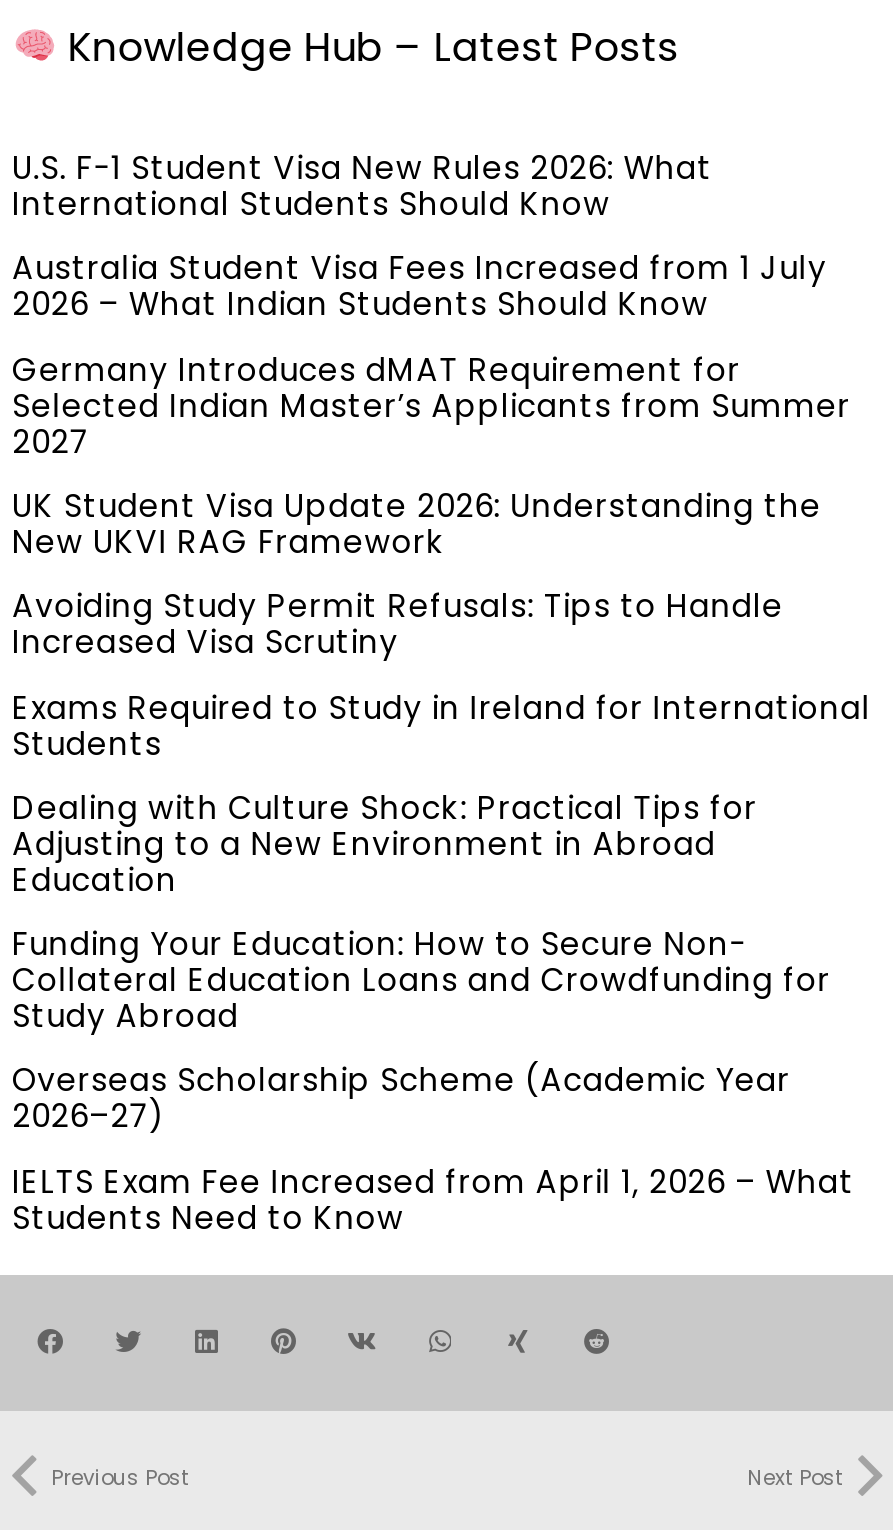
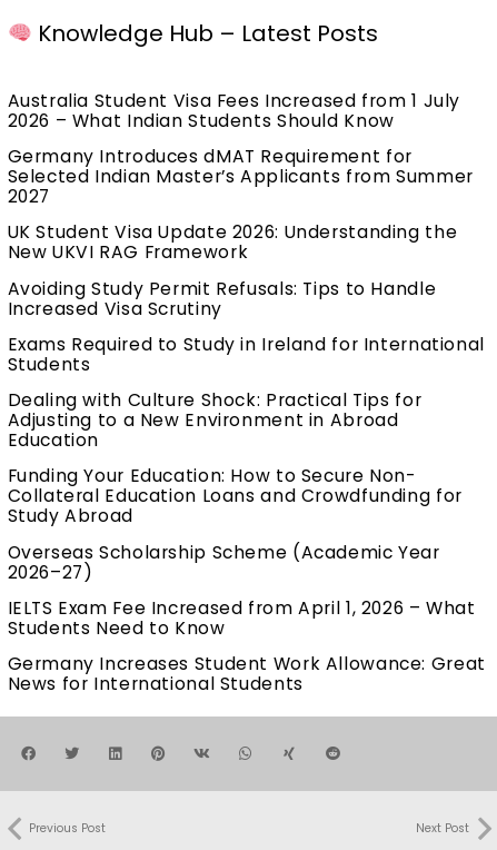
- U.S. F-1 Student Visa New Rules 2026: What
- International Students Should Know

moved up: Australia Student Visa Fees Increased from 1 July | 2026 – What Indian Students Should Know | Germany Introduces dMAT Requirement for | ... | IELTS Exam Fee Increased from April 1, 2026 – What | Students Need to Know

+ Germany Increases Student Work Allowance: Great
+ News for International Students
